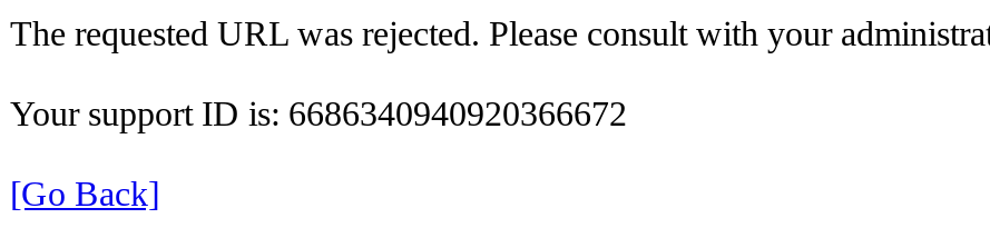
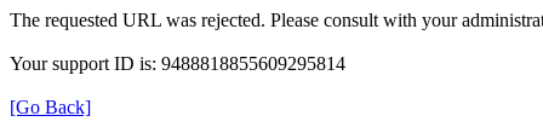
- Your support ID is: 6686340940920366672
+ Your support ID is: 9488818855609295814
